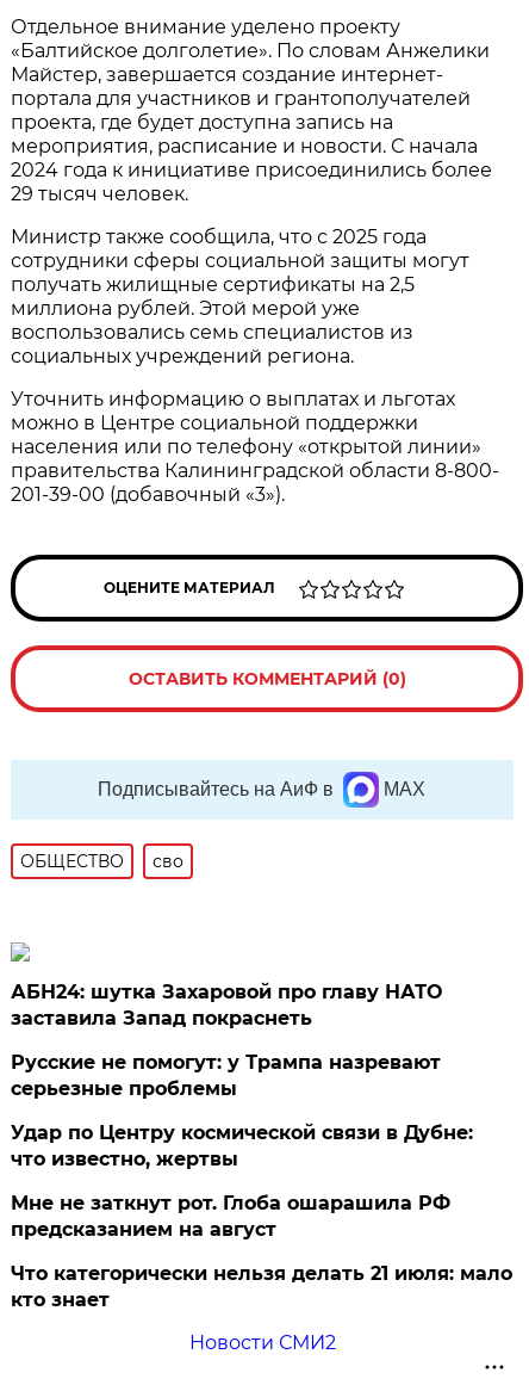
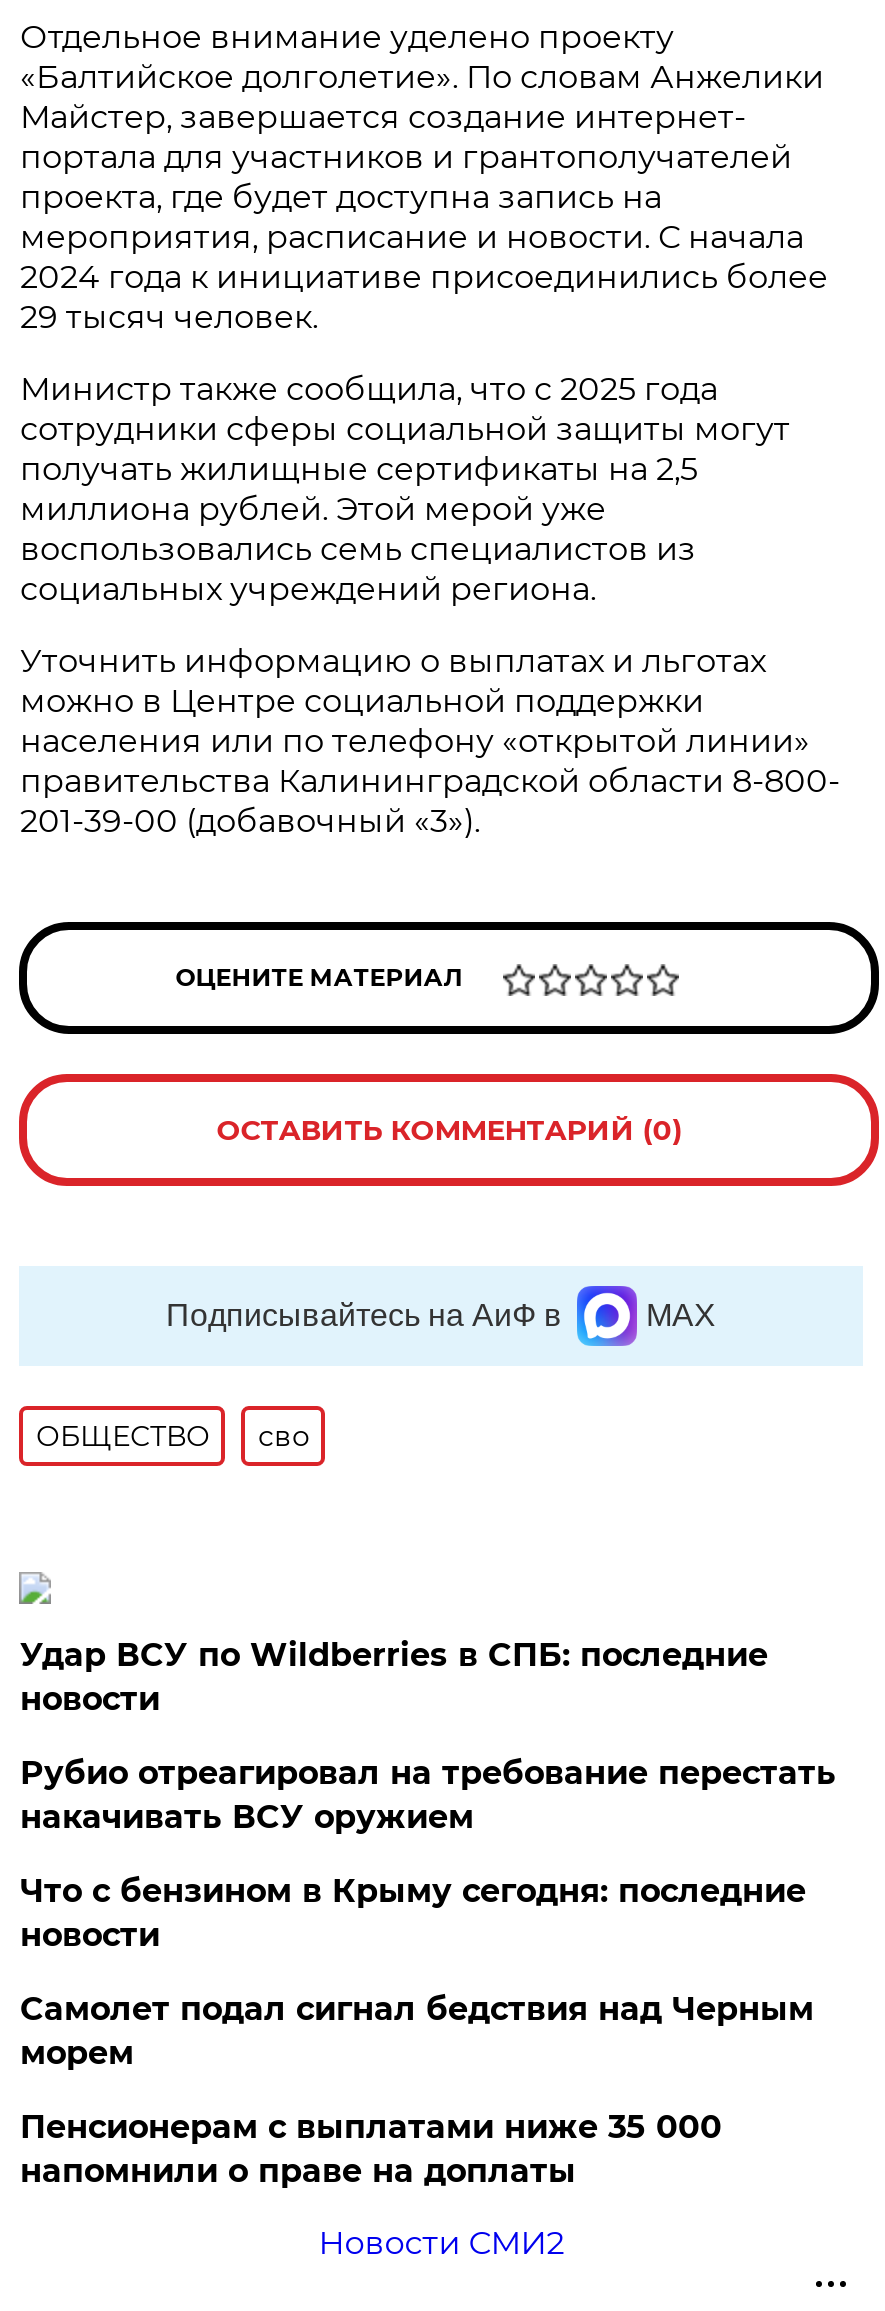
- АБН24: шутка Захаровой про главу НАТО
- заставила Запад покраснеть
+ Удар ВСУ по Wildberries в СПБ: последние
+ новости

- Русские не помогут: у Трампа назревают
- серьезные проблемы
+ Рубио отреагировал на требование перестать
+ накачивать ВСУ оружием

- Удар по Центру космической связи в Дубне:
- что известно, жертвы
+ Что с бензином в Крыму сегодня: последние
+ новости

- Мне не заткнут рот. Глоба ошарашила РФ
- предсказанием на август
+ Самолет подал сигнал бедствия над Черным
+ морем

- Что категорически нельзя делать 21 июля: мало
- кто знает
+ Пенсионерам с выплатами ниже 35 000
+ напомнили о праве на доплаты
